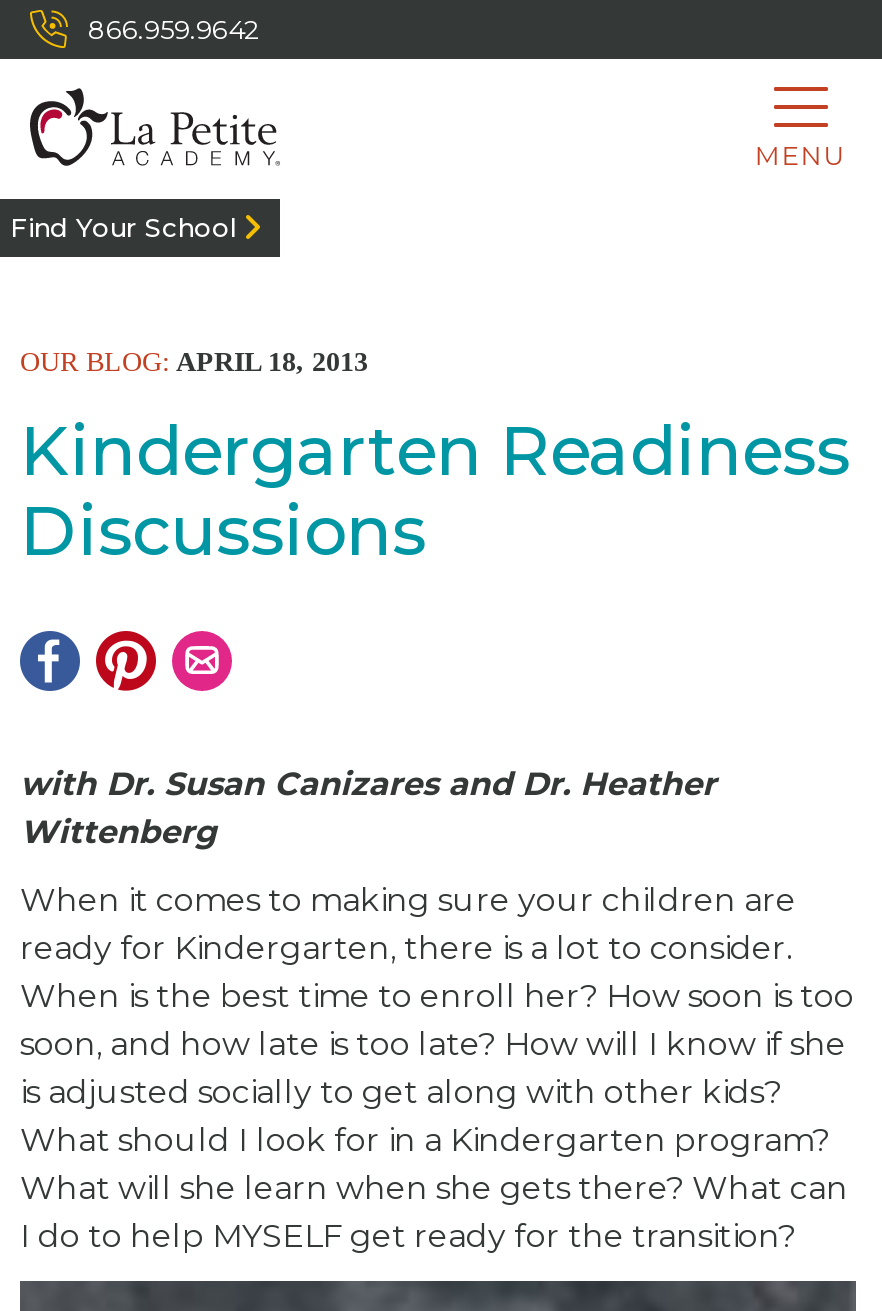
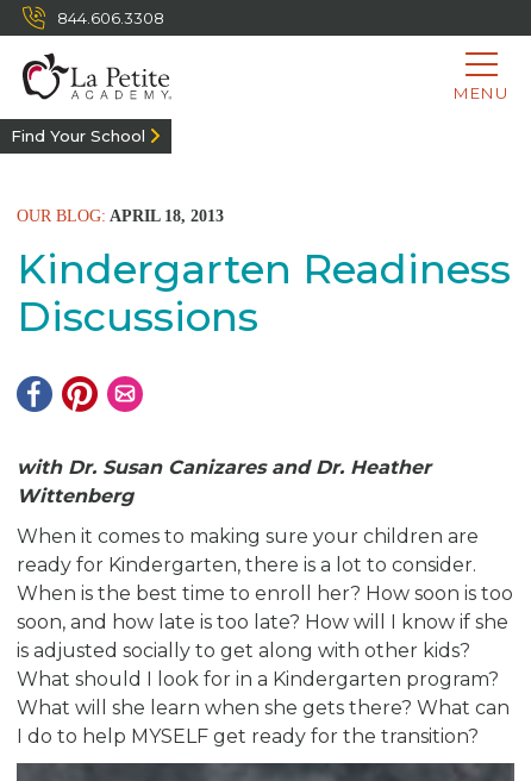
- 866.959.9642
+ 844.606.3308
